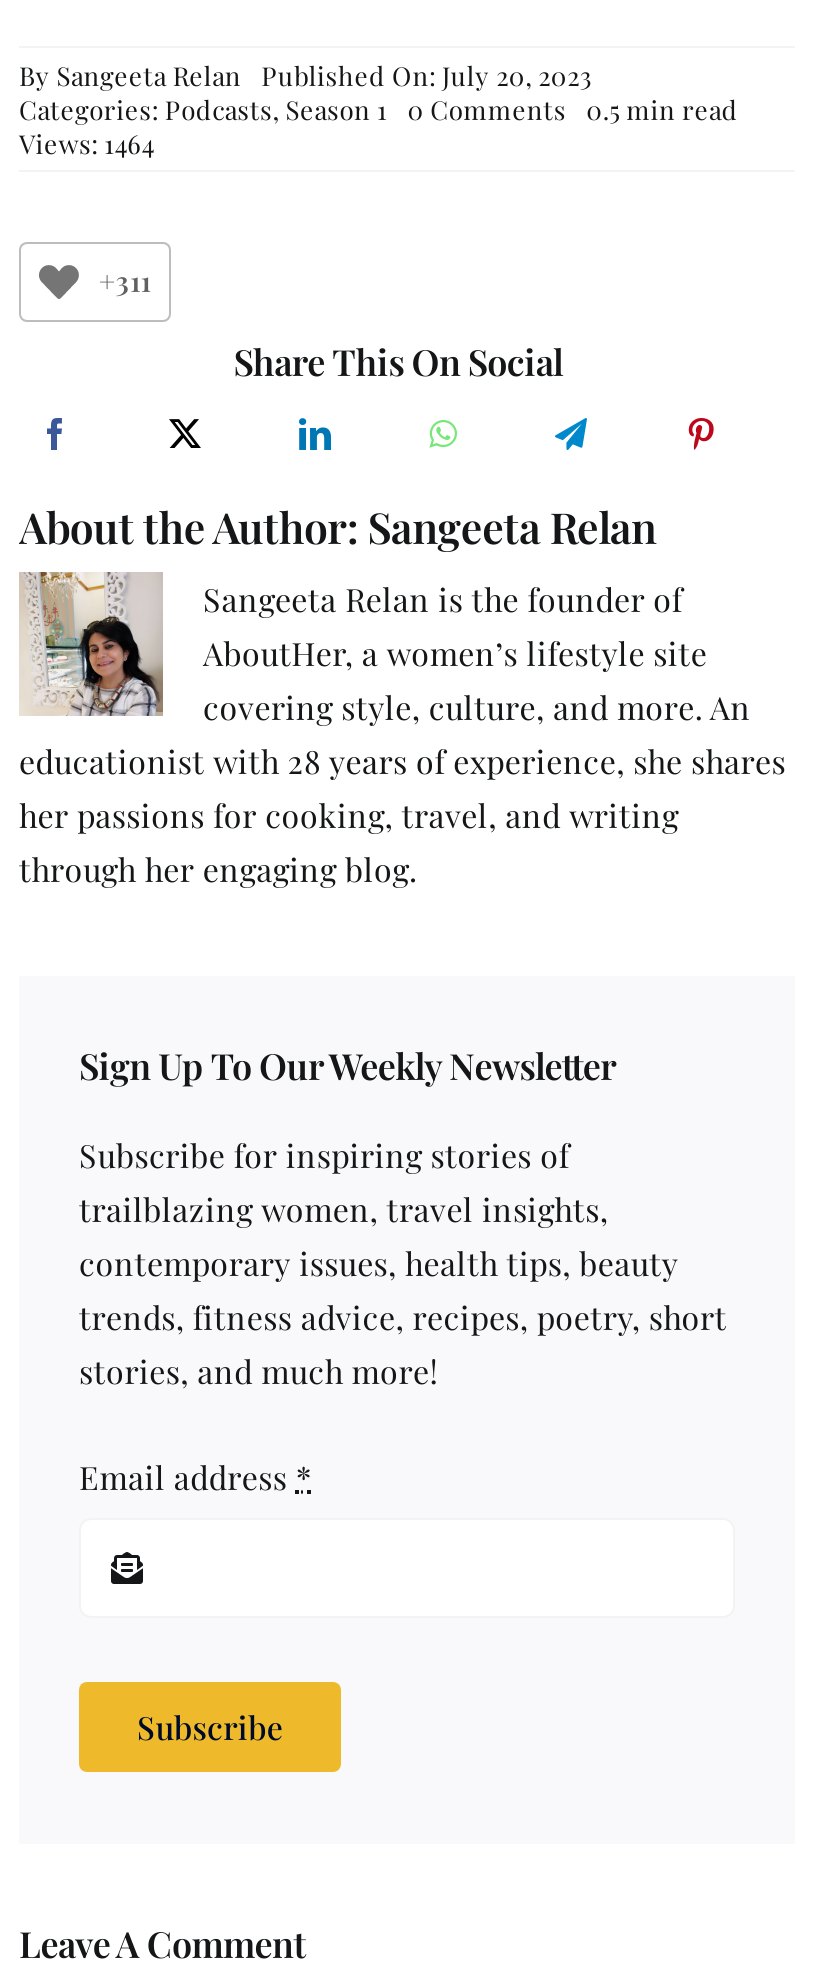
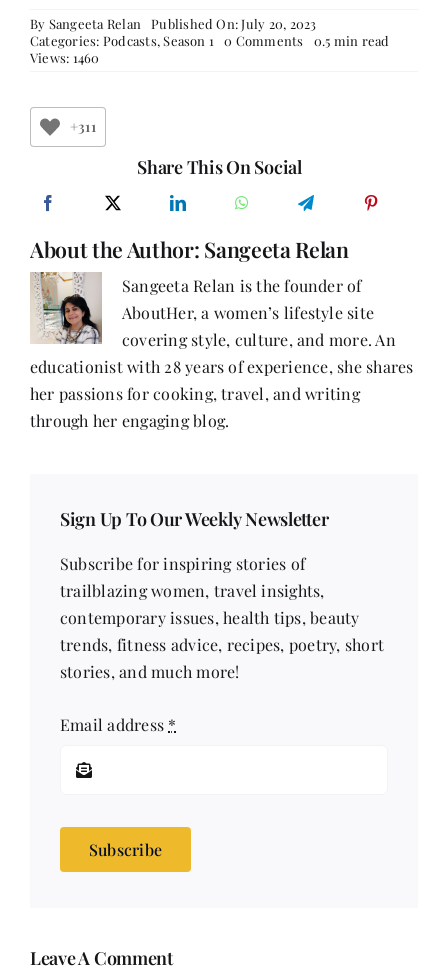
- Views: 1464
+ Views: 1460
